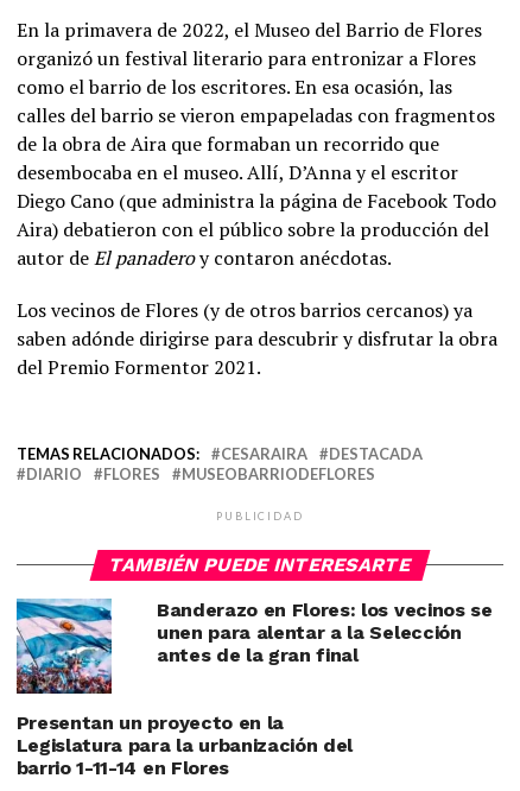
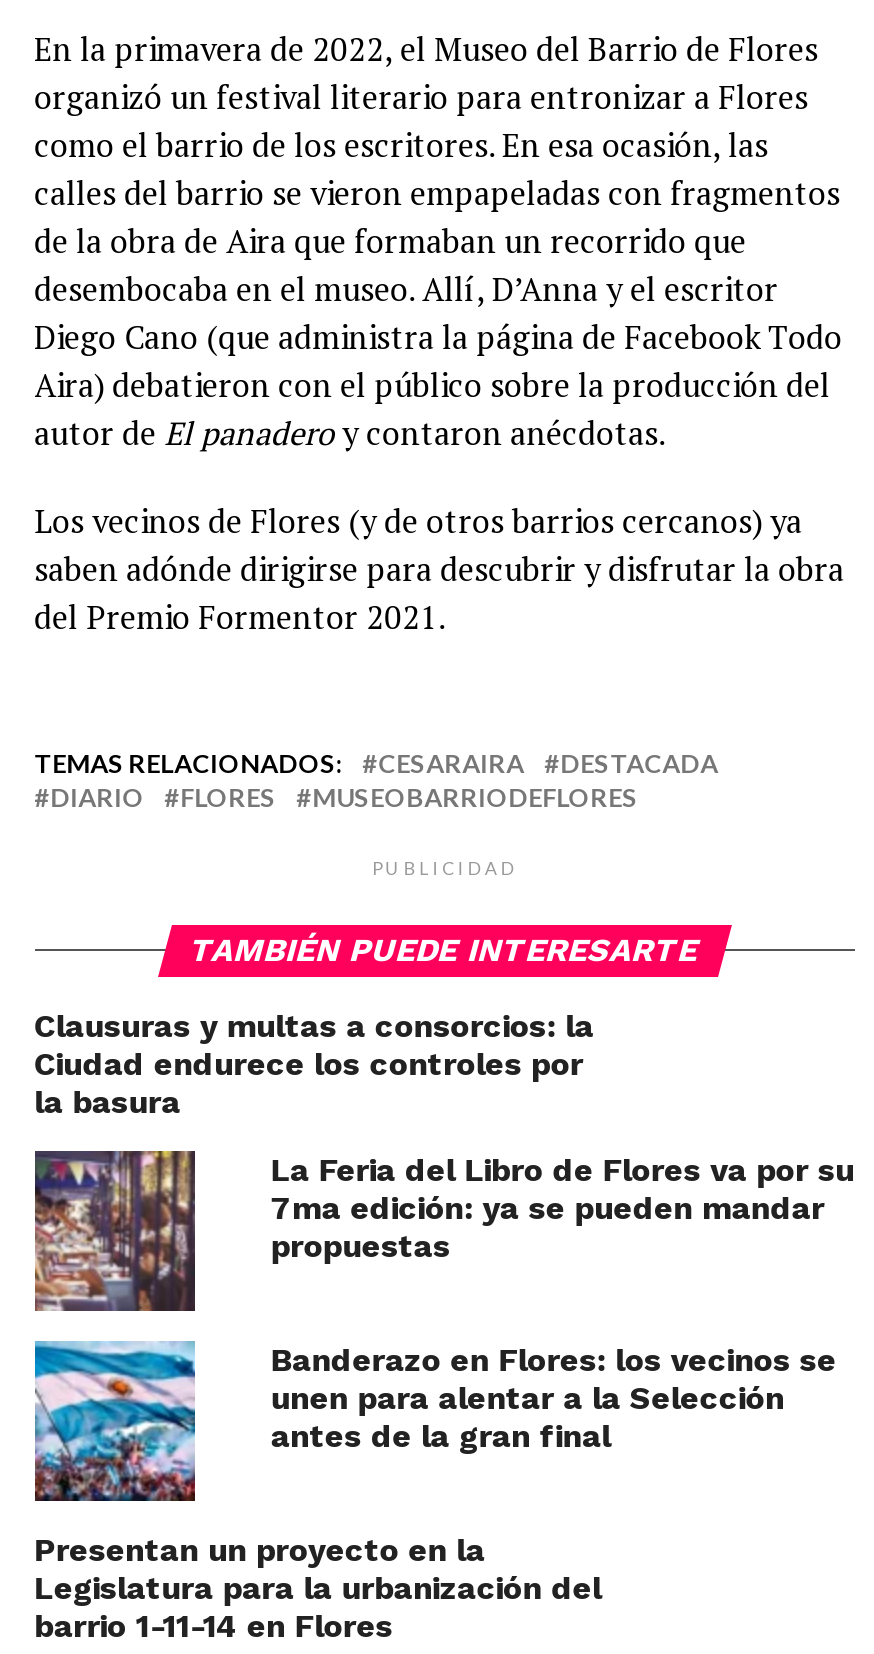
+ [image]
+ Clausuras y multas a consorcios: la
+ Ciudad endurece los controles por
+ la basura
+ La Feria del Libro de Flores va por su
+ 7ma edición: ya se pueden mandar
+ propuestas
